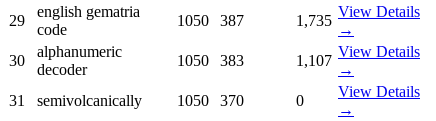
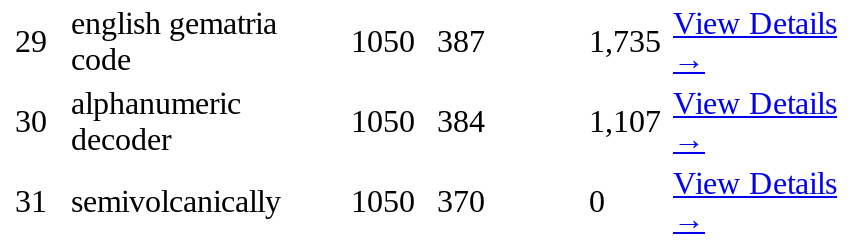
- 1050 383
+ 1050 384
